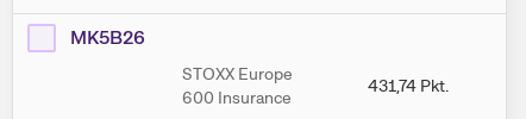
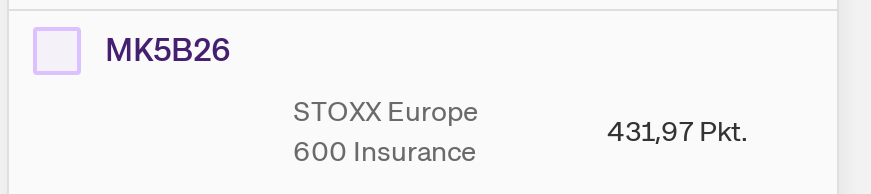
- 431,74 Pkt.
+ 431,97 Pkt.
